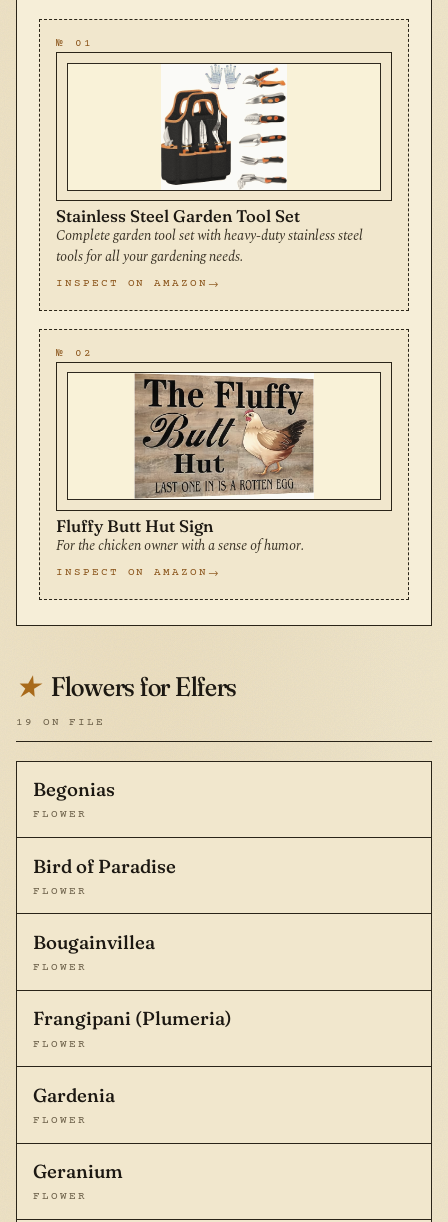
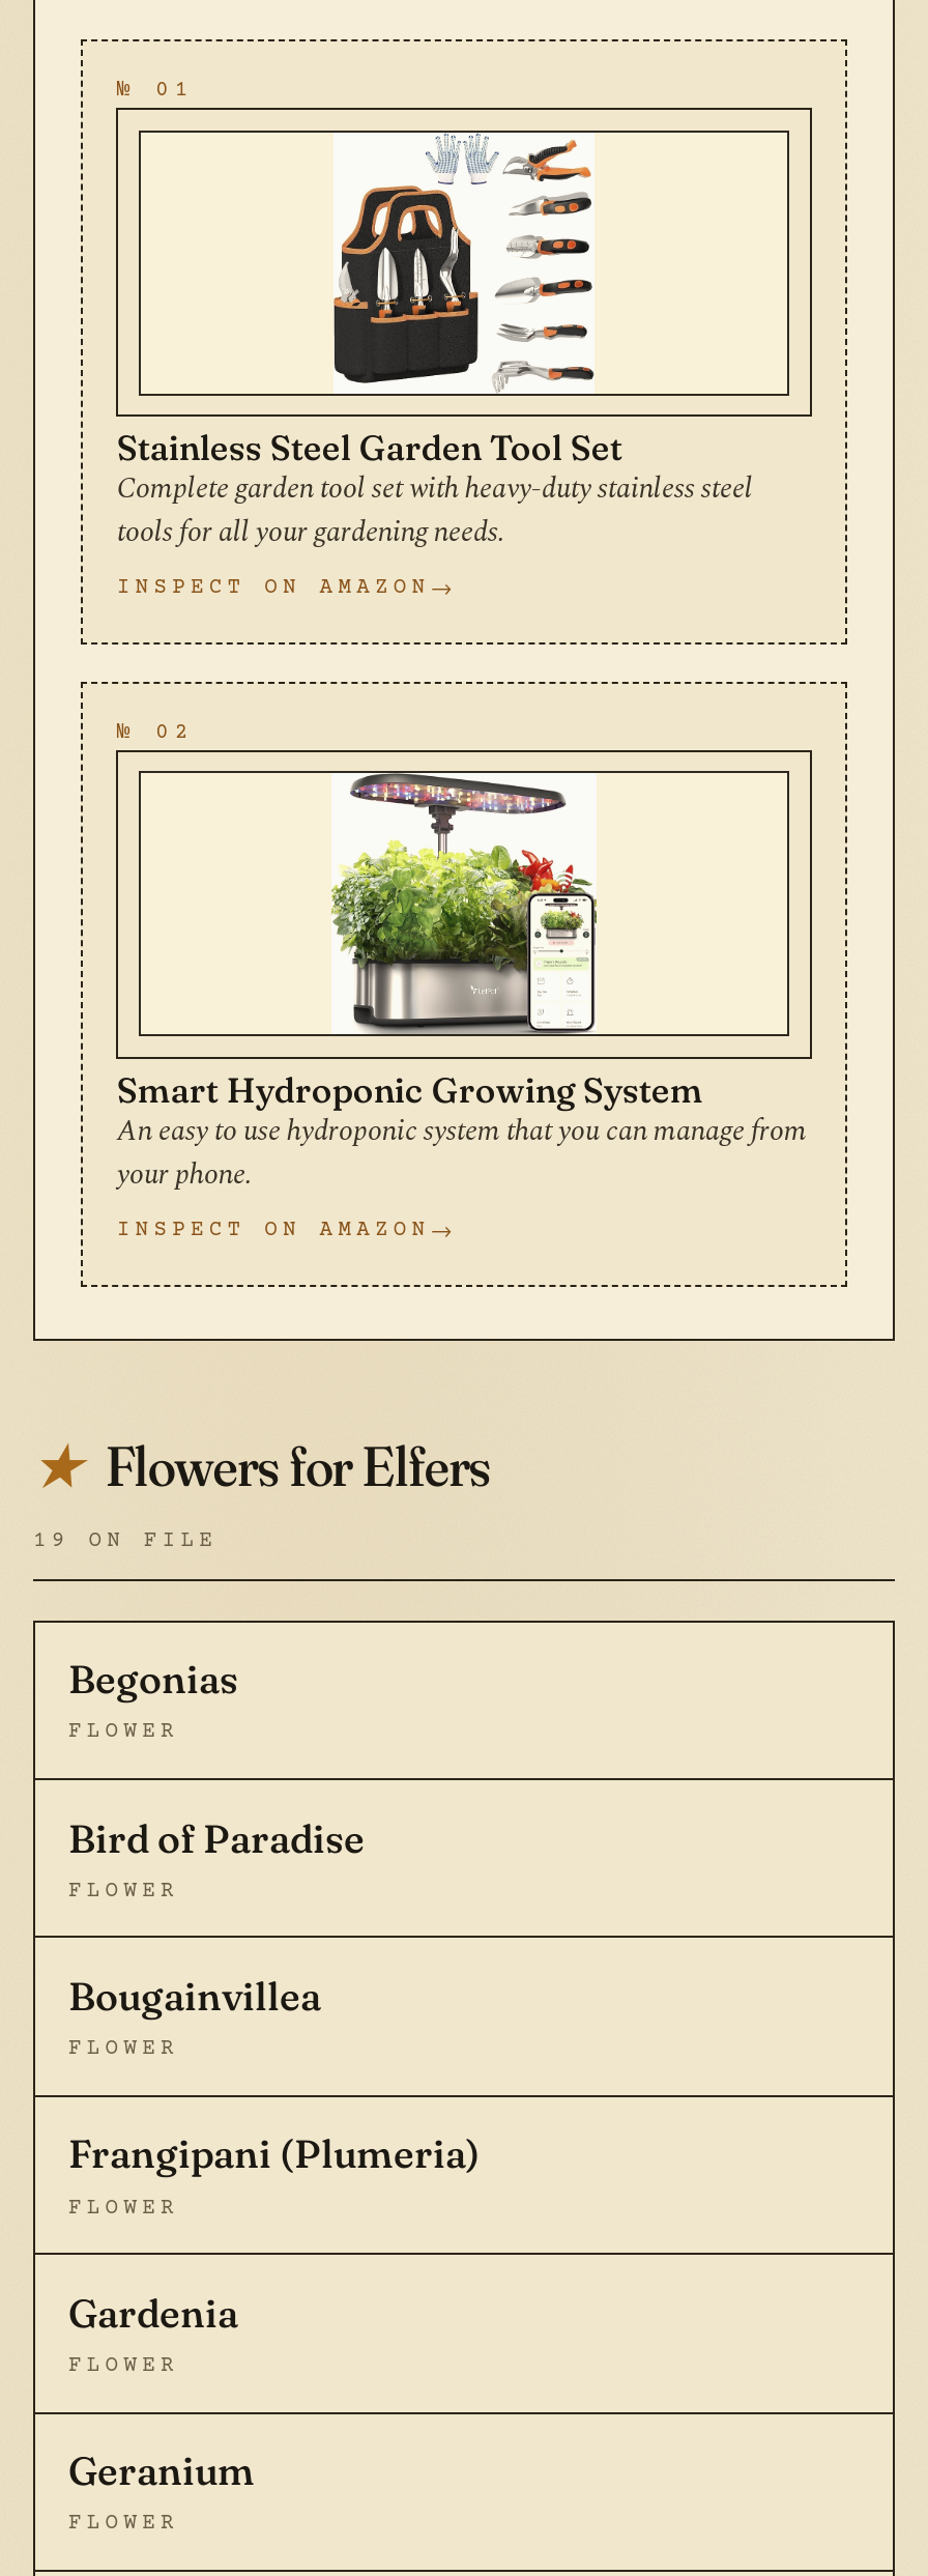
- [image]
- Fluffy Butt Hut Sign
- For the chicken owner with a sense of humor.
+ [image]
+ Smart Hydroponic Growing System
+ An easy to use hydroponic system that you can manage from
+ your phone.
